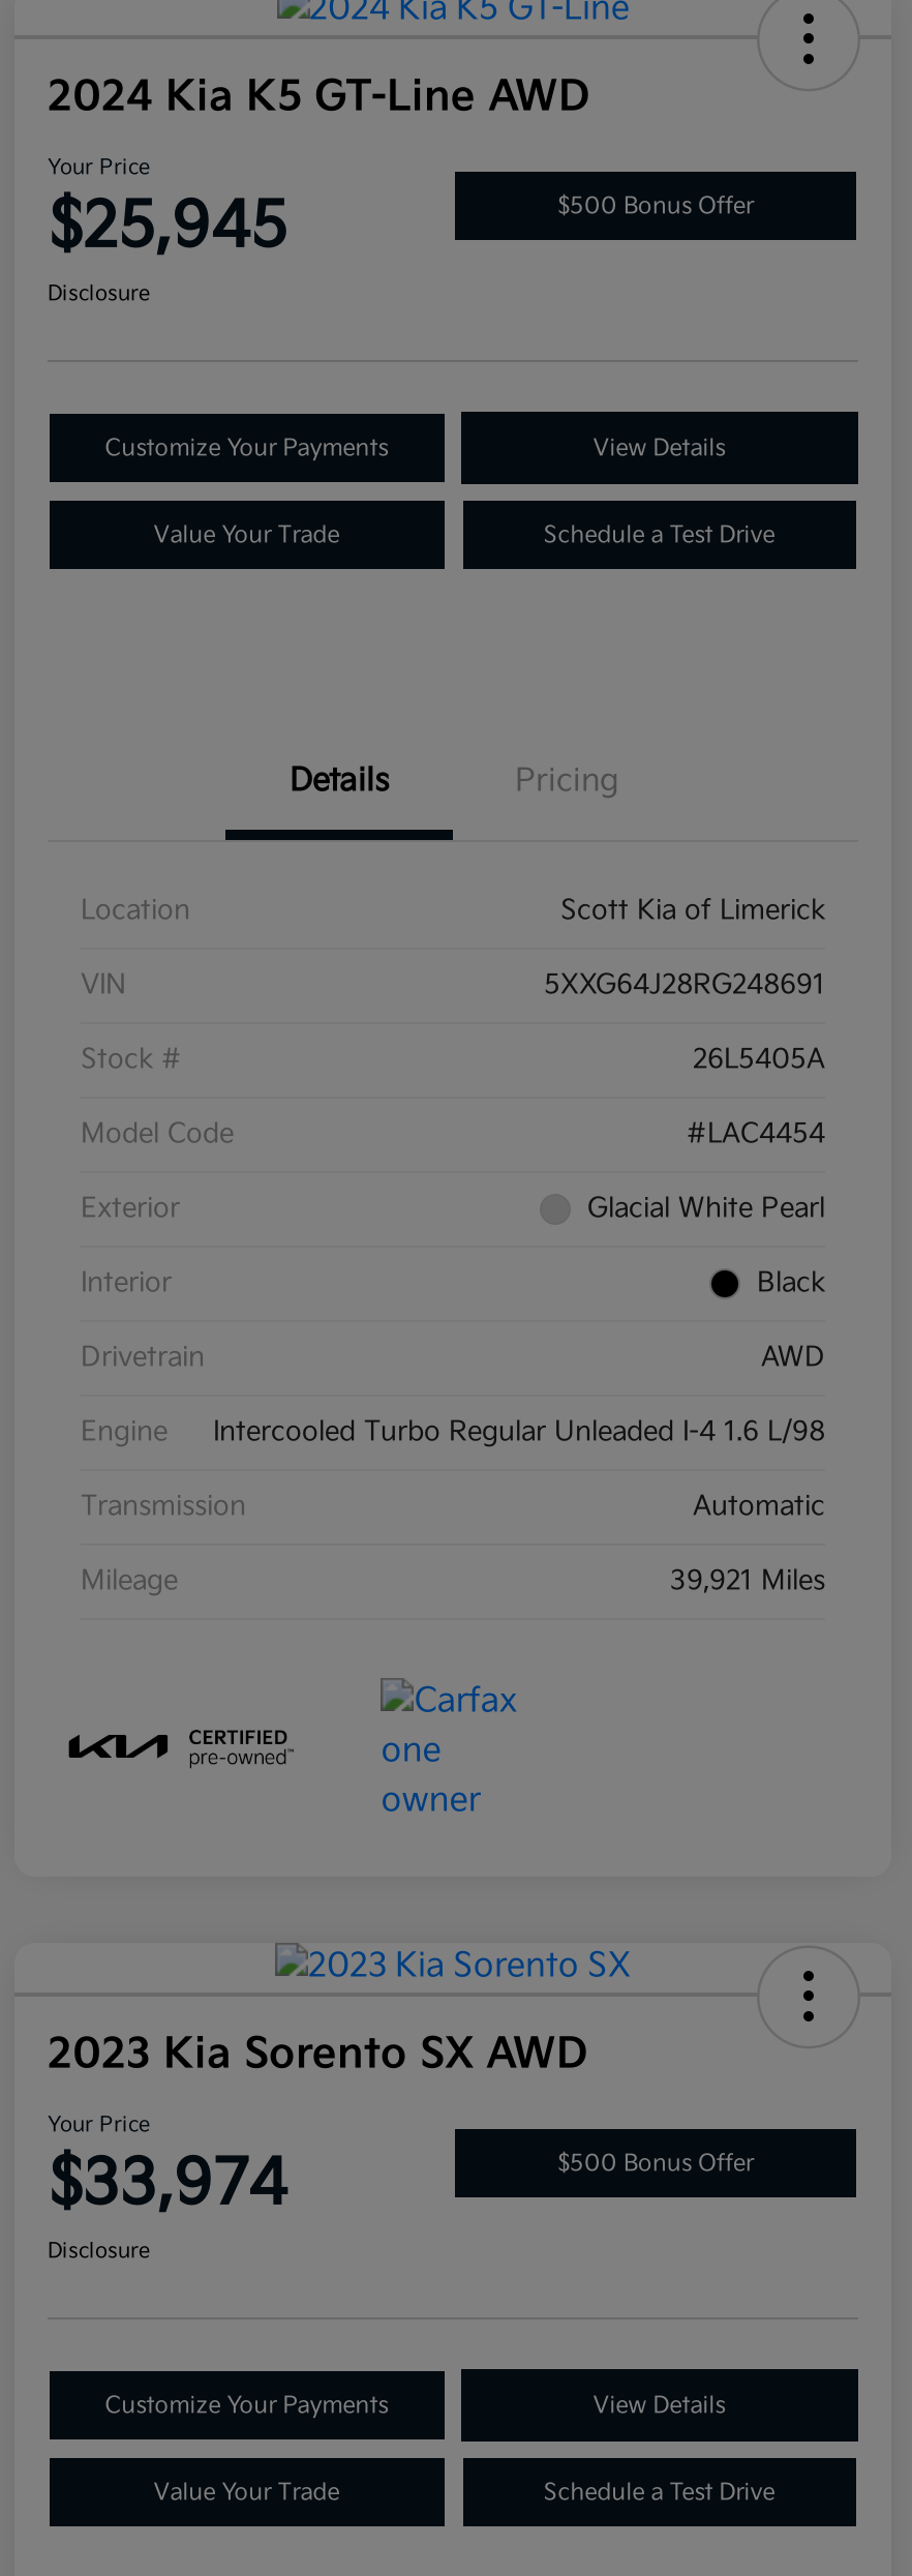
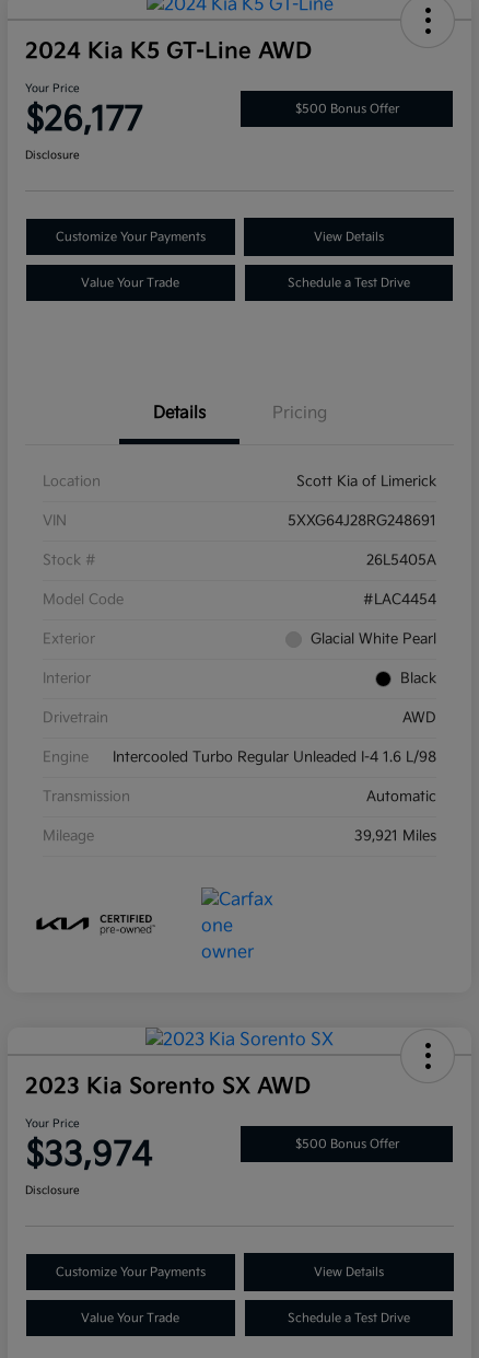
- $25,945
+ $26,177
